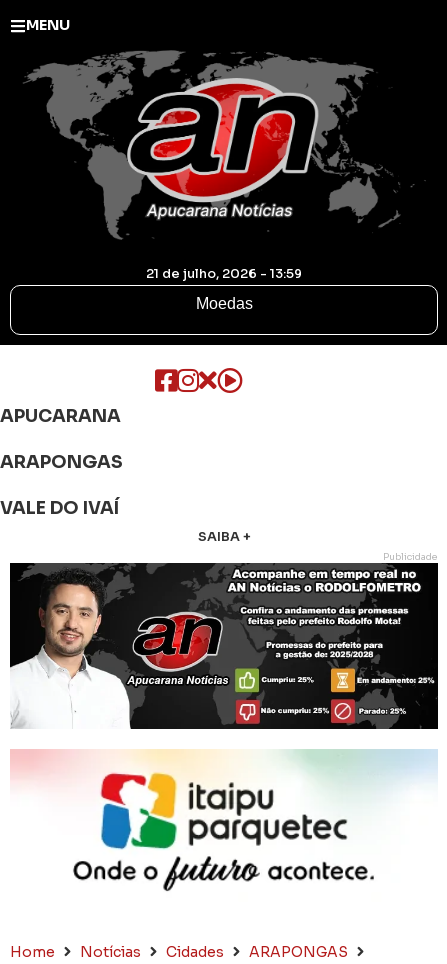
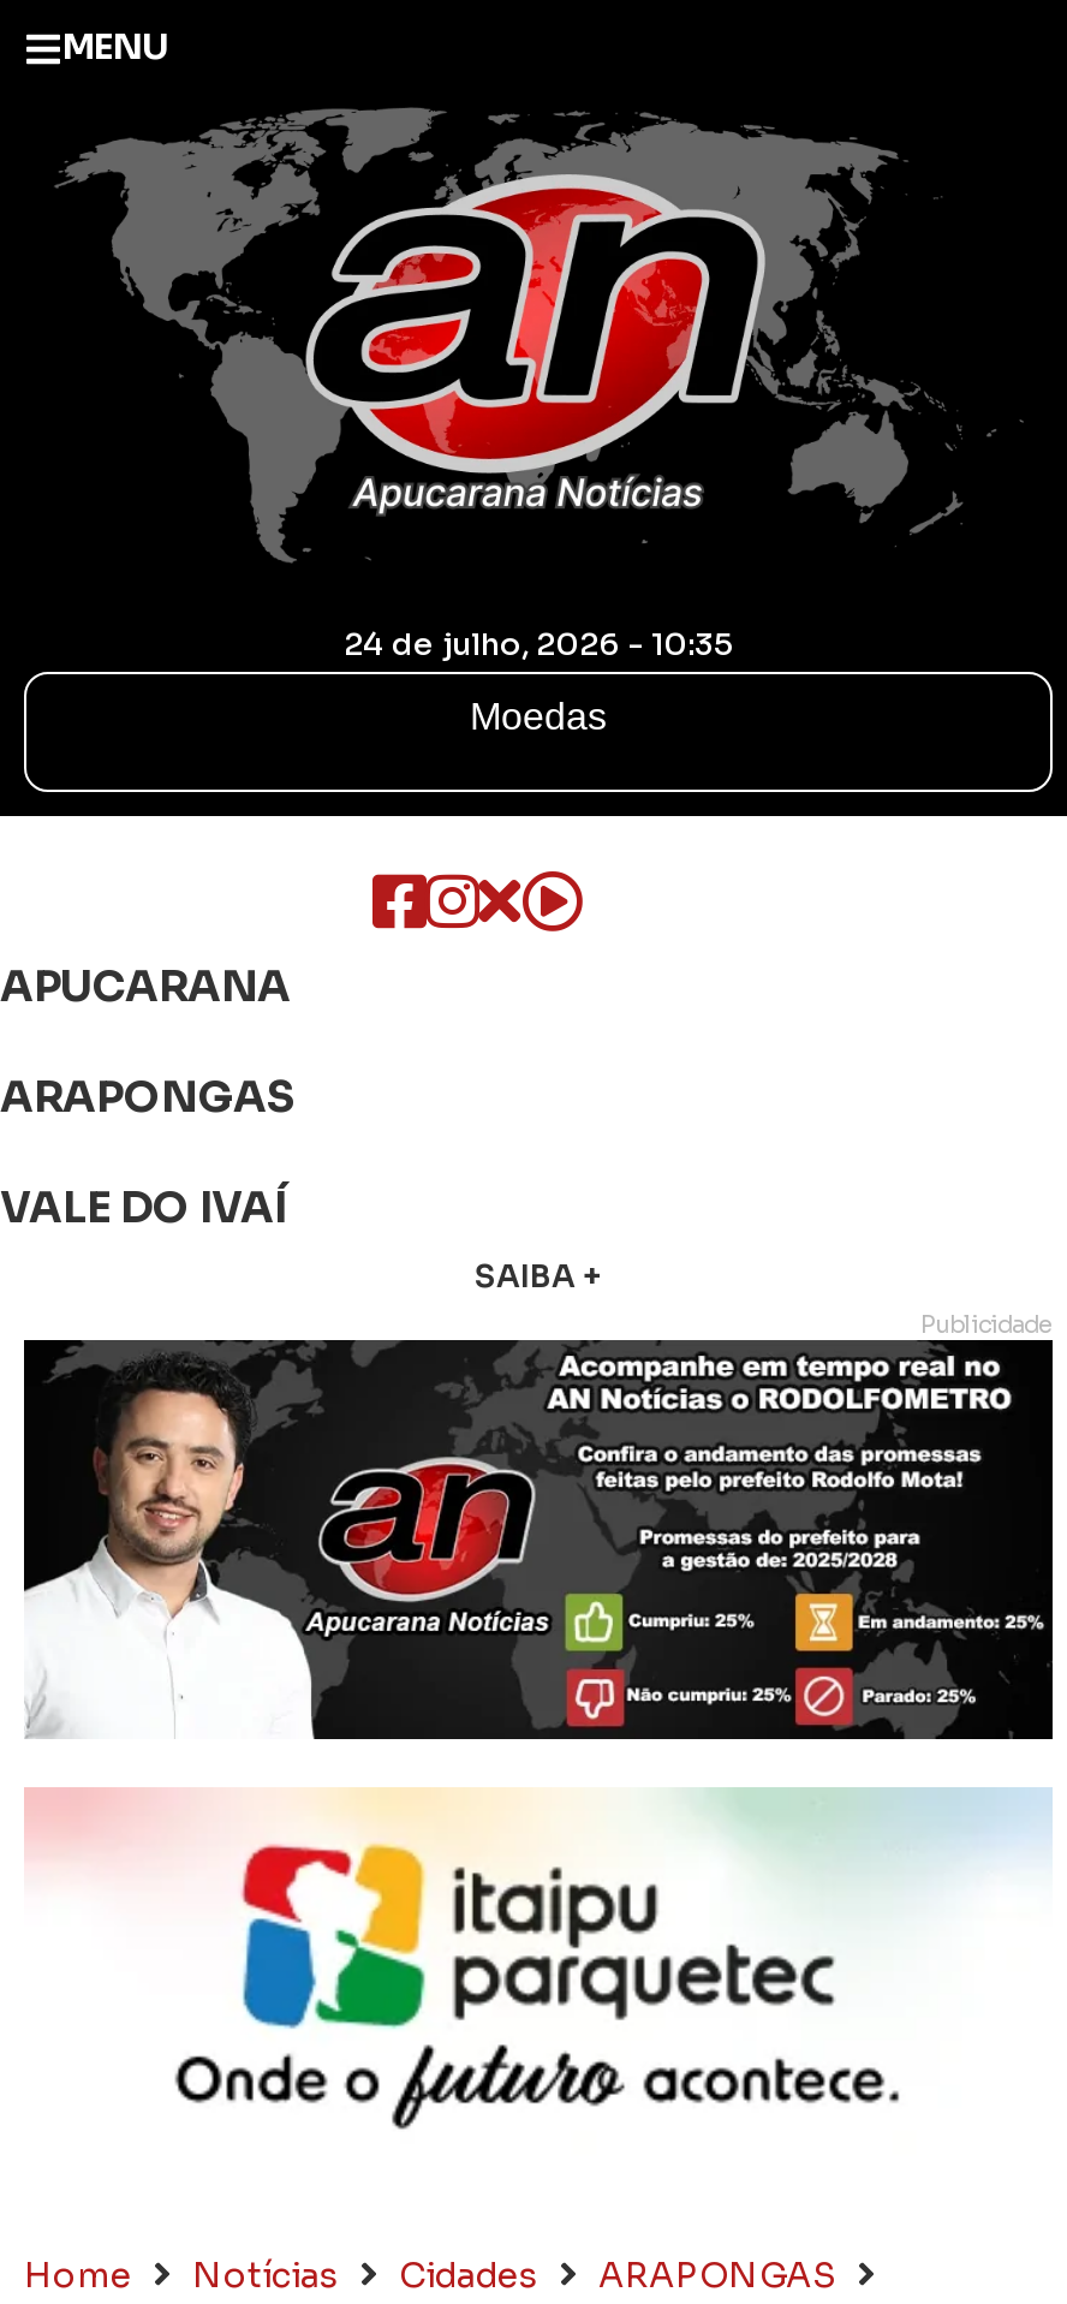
- 21 de julho, 2026 - 13:59
+ 24 de julho, 2026 - 10:35
